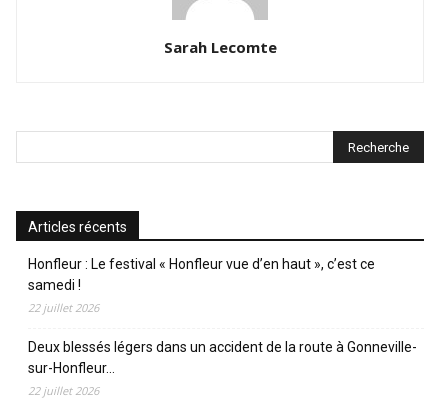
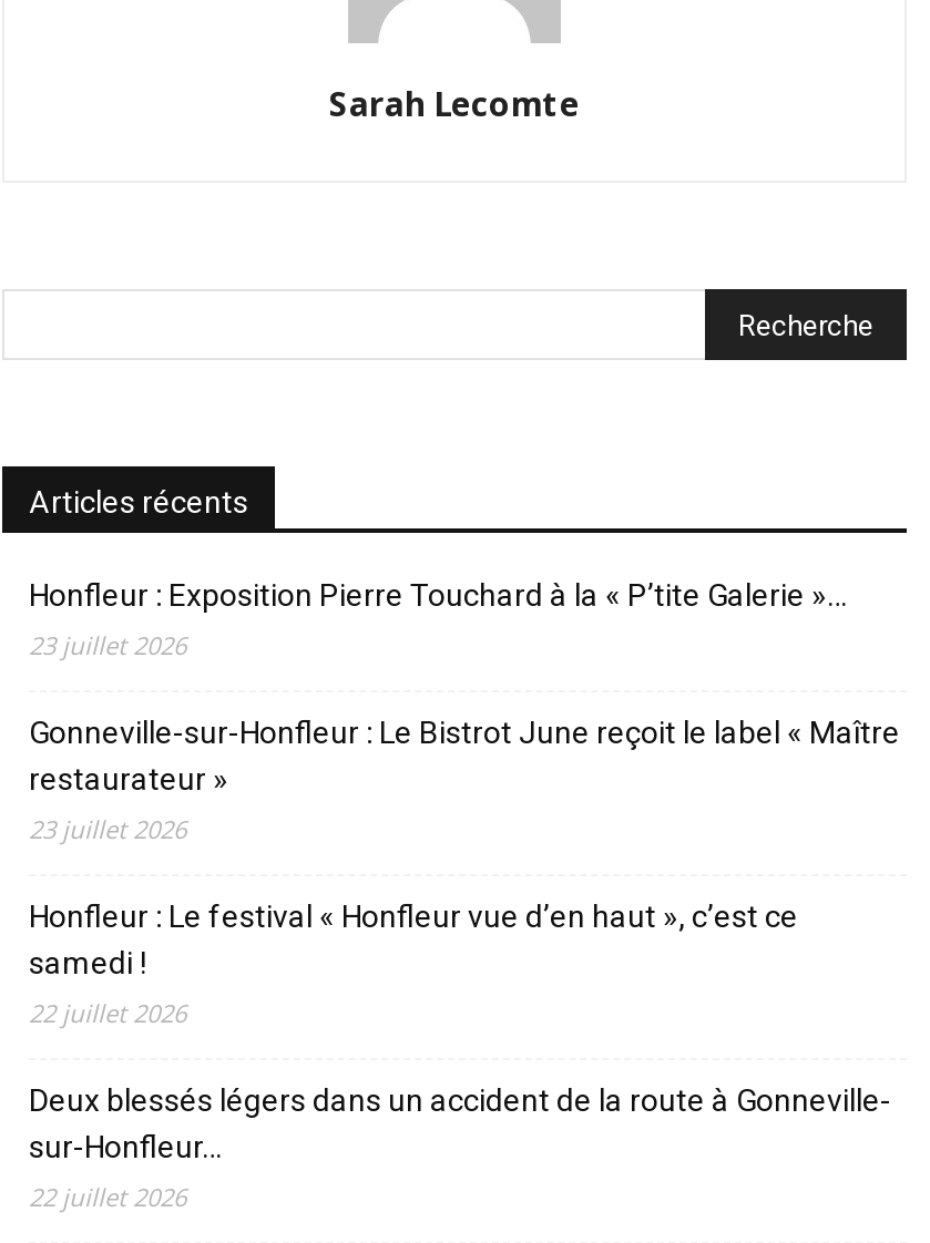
+ Honfleur : Exposition Pierre Touchard à la « P’tite Galerie »…
+ 23 juillet 2026
+ Gonneville-sur-Honfleur : Le Bistrot June reçoit le label « Maître
+ restaurateur »
+ 23 juillet 2026
